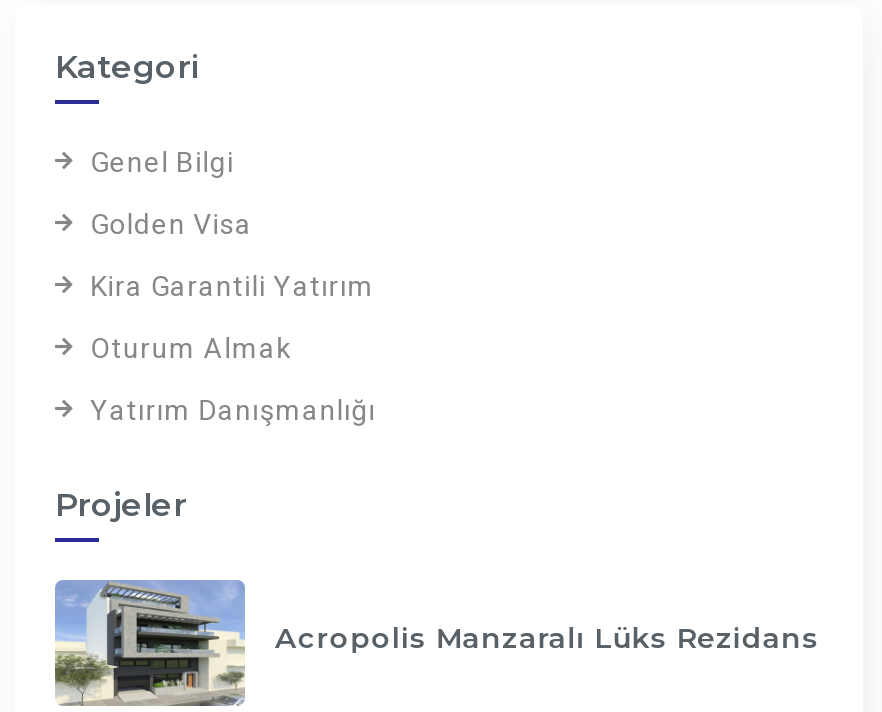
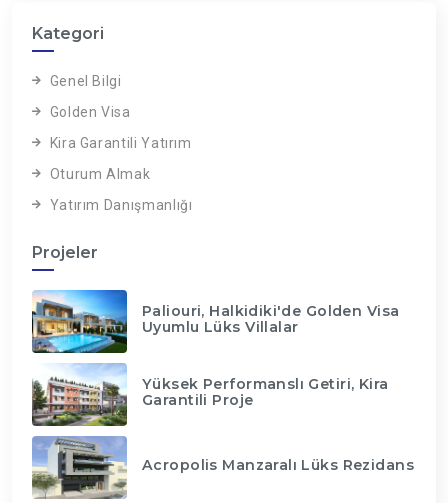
+ [image]
+ Paliouri, Halkidiki'de Golden Visa
+ Uyumlu Lüks Villalar
+ Yüksek Performanslı Getiri, Kira
+ Garantili Proje

+ [image]
